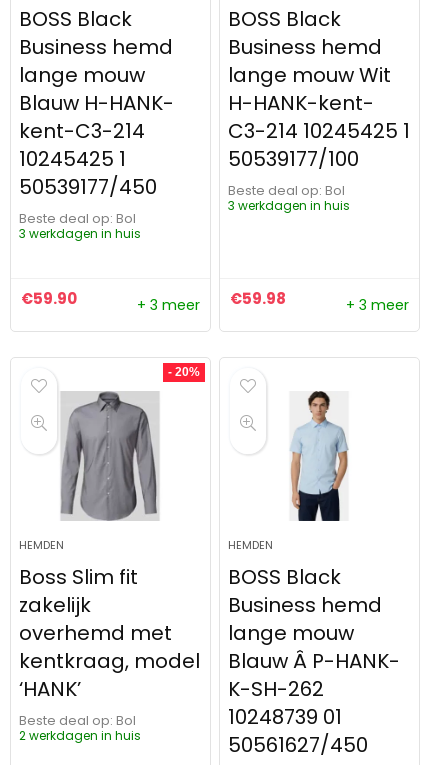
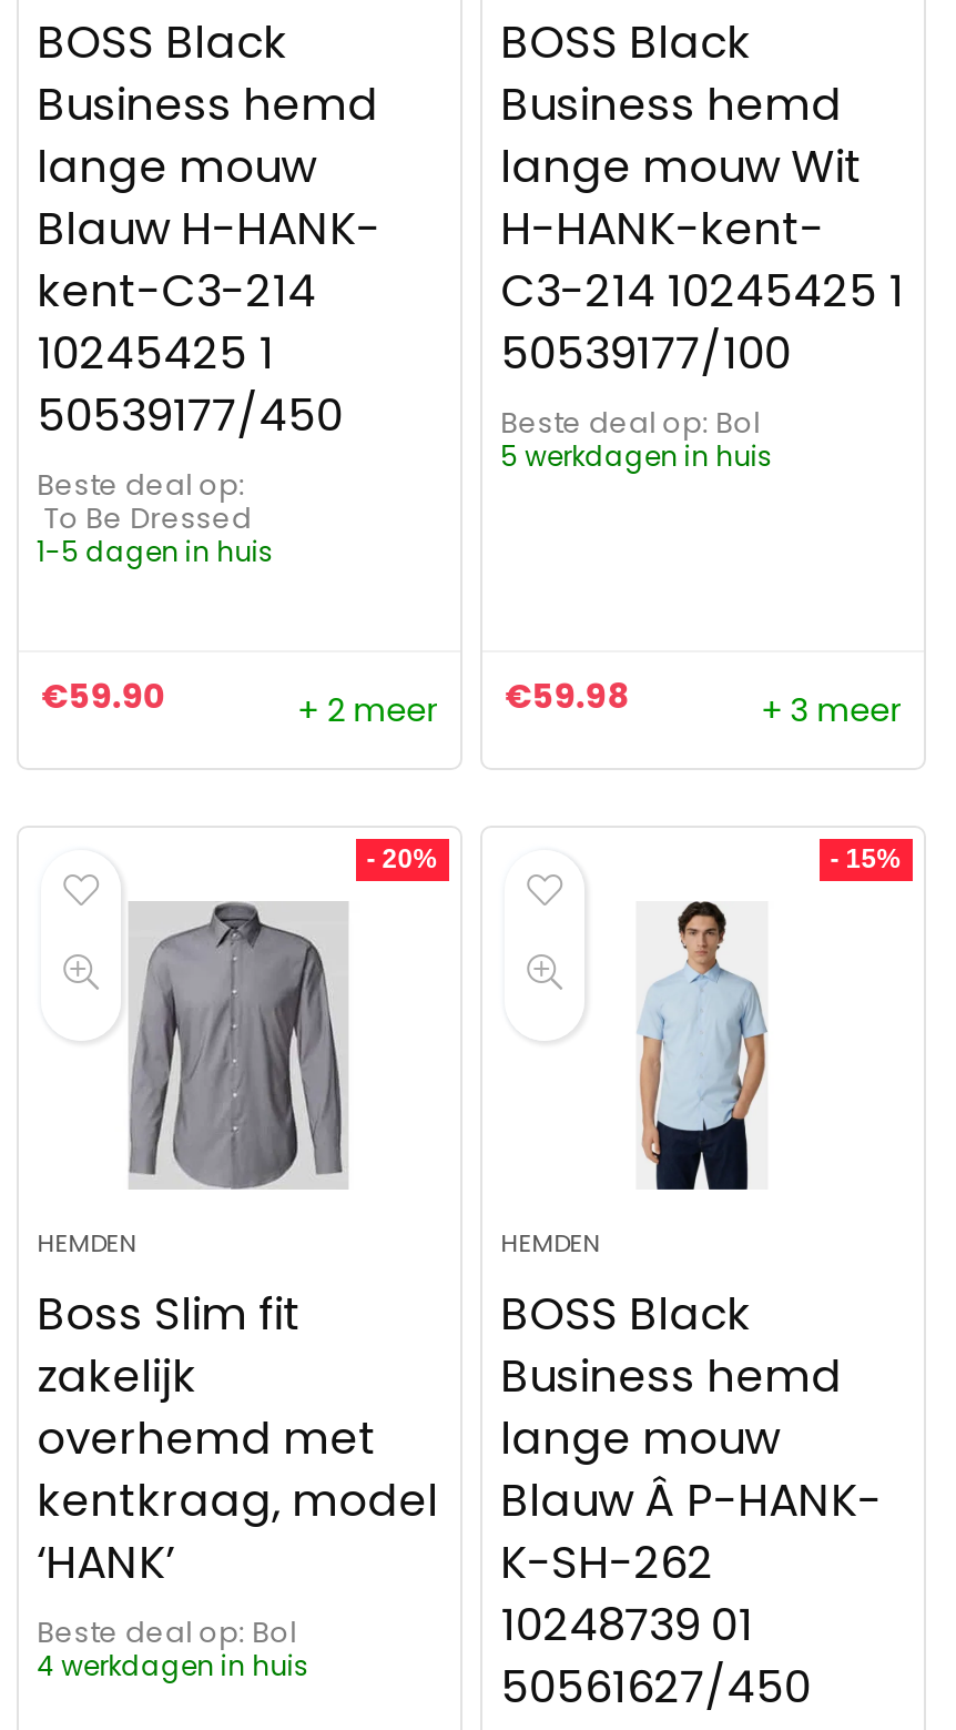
- 3 werkdagen in huis
+ 5 werkdagen in huis

- Bol
- 3 werkdagen in huis
+ To Be Dressed
+ 1-5 dagen in huis

- + 3 meer €59.98
+ + 2 meer €59.98

+ - 15%

- 2 werkdagen in huis
+ 4 werkdagen in huis
